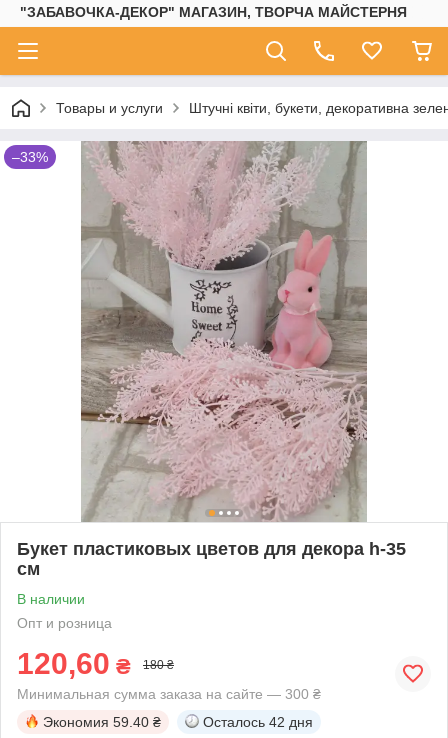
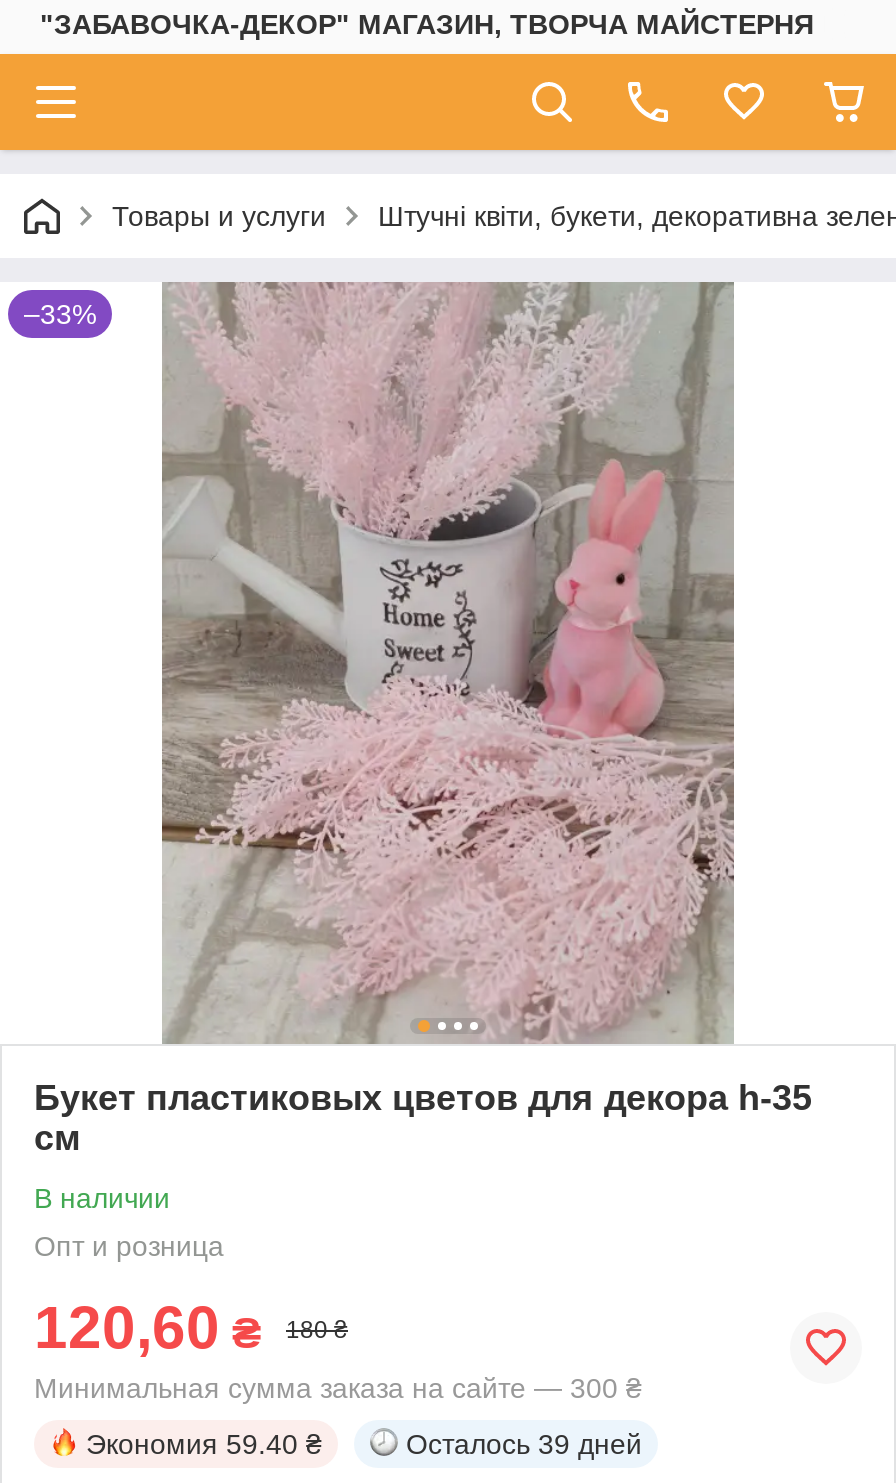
- Осталось 42 дня
+ Осталось 39 дней
